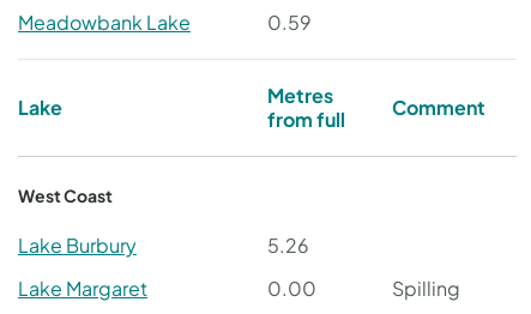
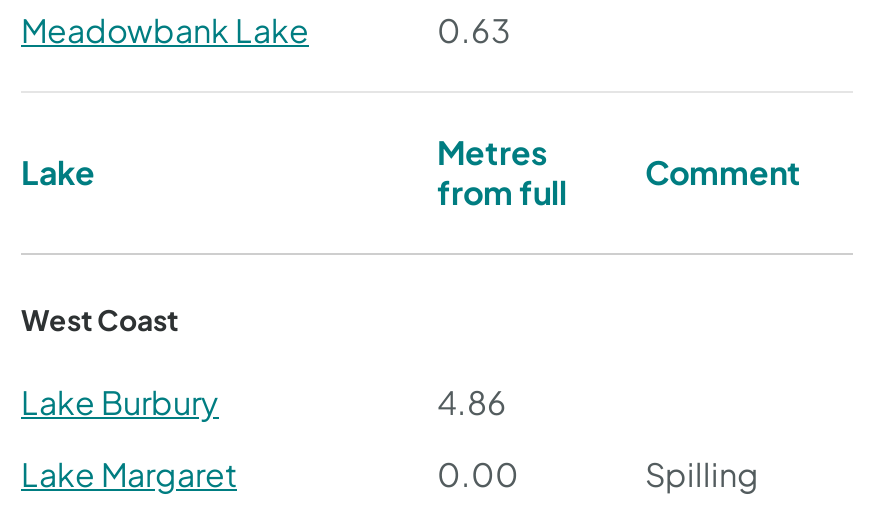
- 0.59
+ 0.63

- 5.26
+ 4.86
